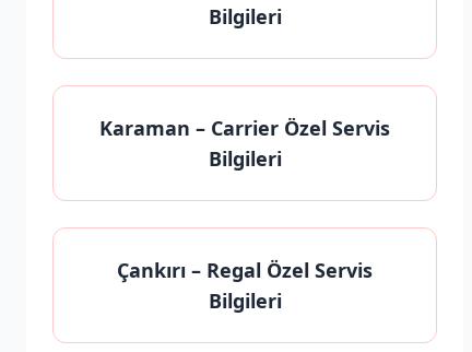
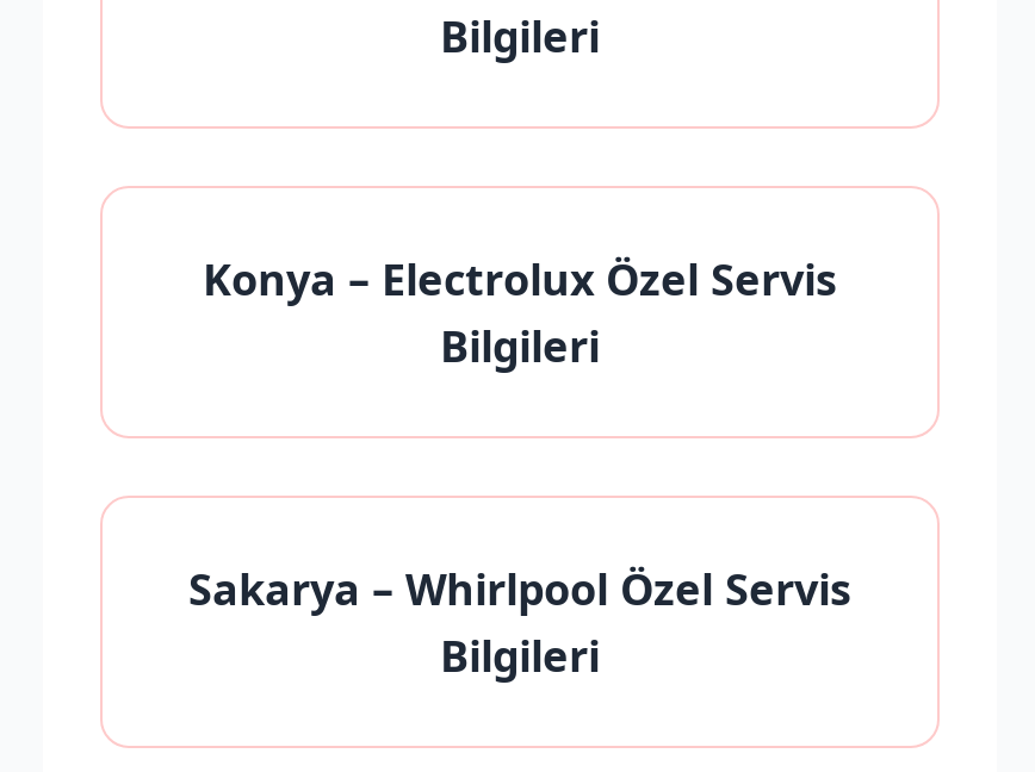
- Karaman – Carrier Özel Servis
+ Konya – Electrolux Özel Servis

- Çankırı – Regal Özel Servis
+ Sakarya – Whirlpool Özel Servis
